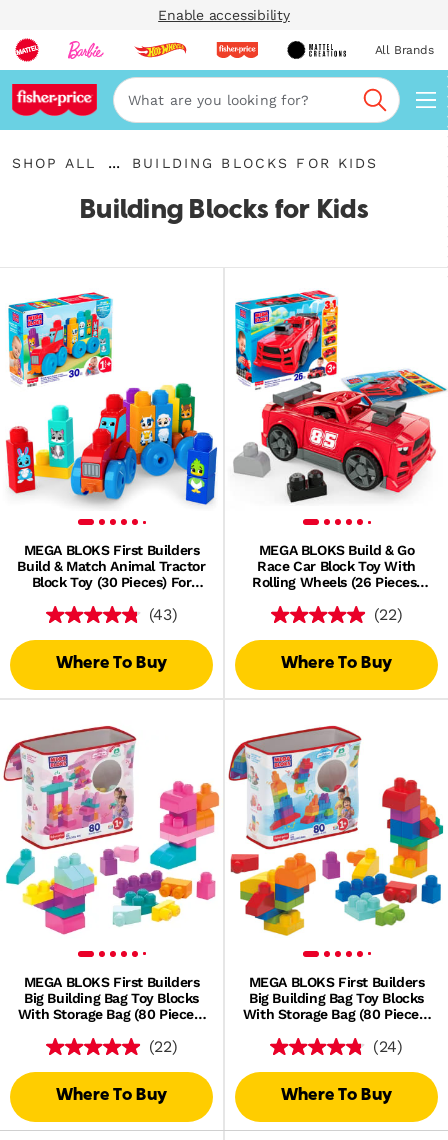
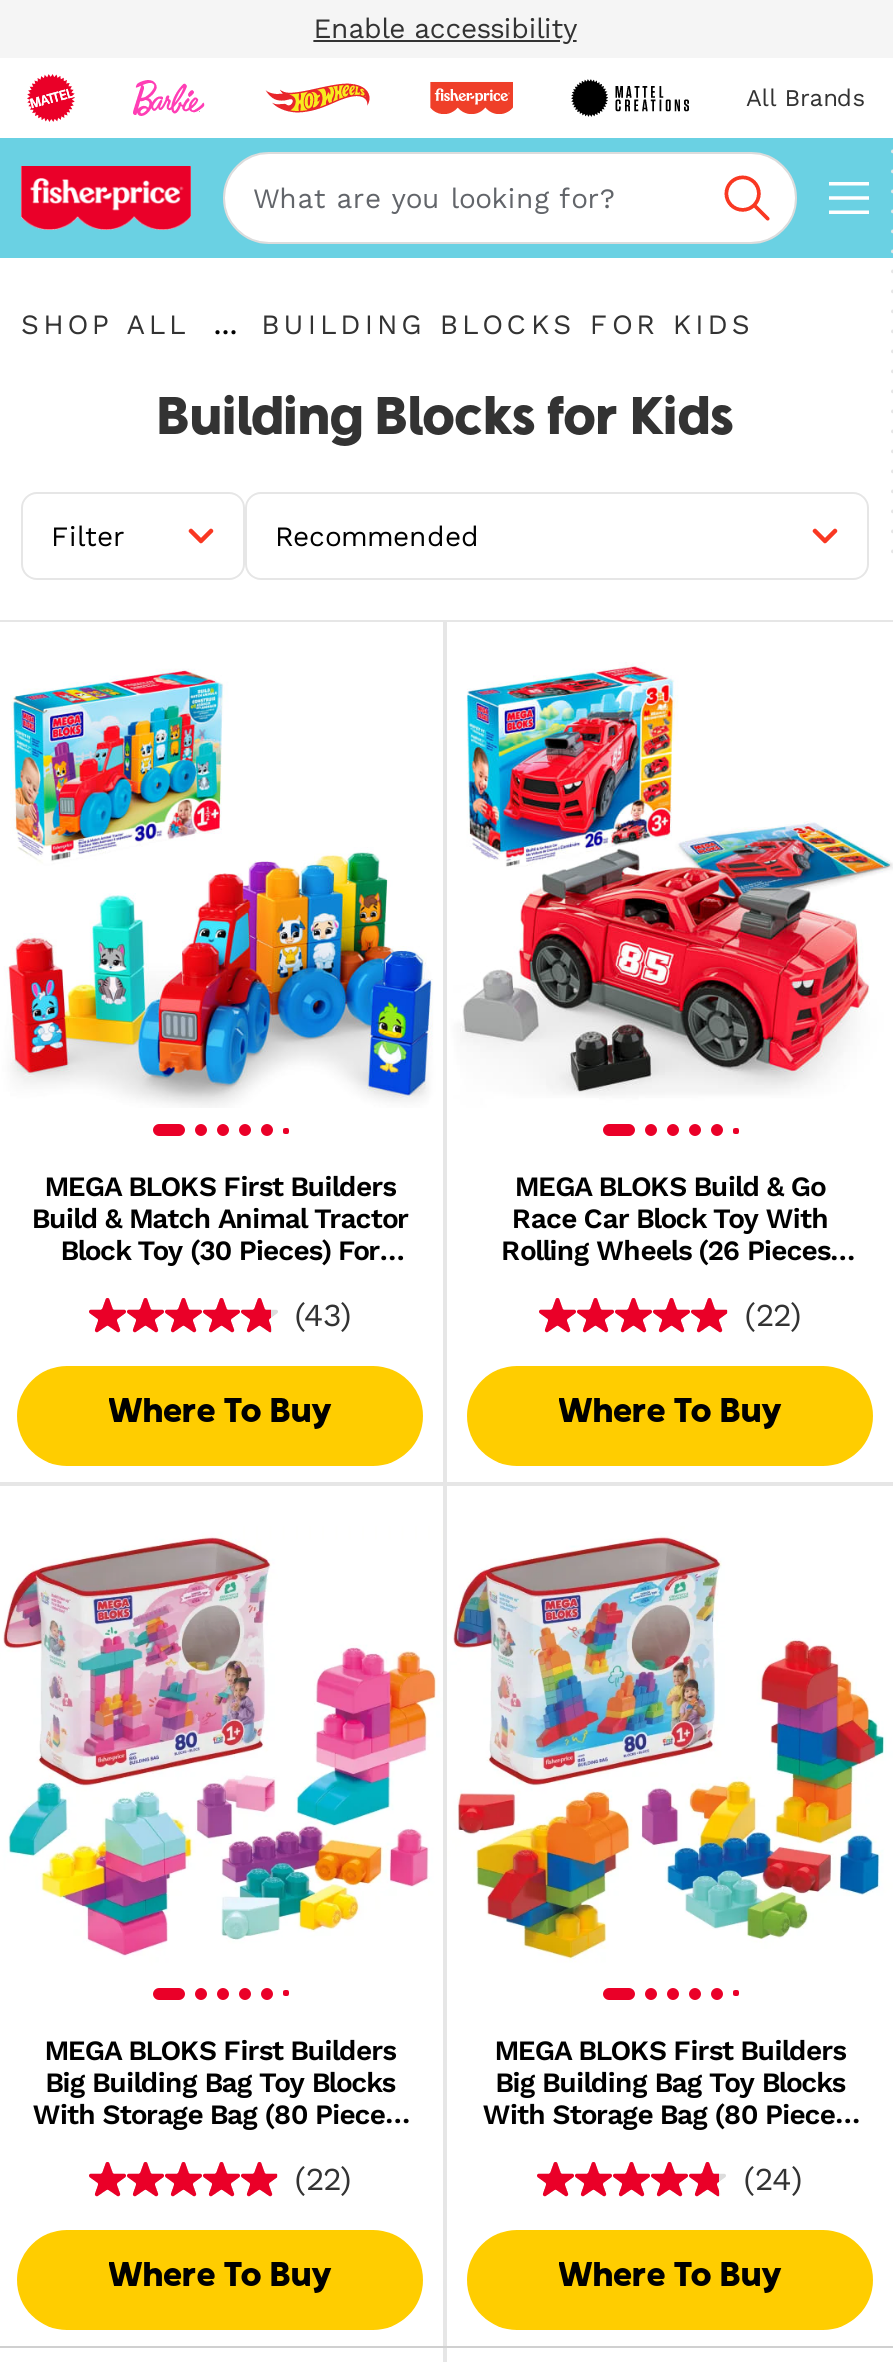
+ Filter
+ Recommended
